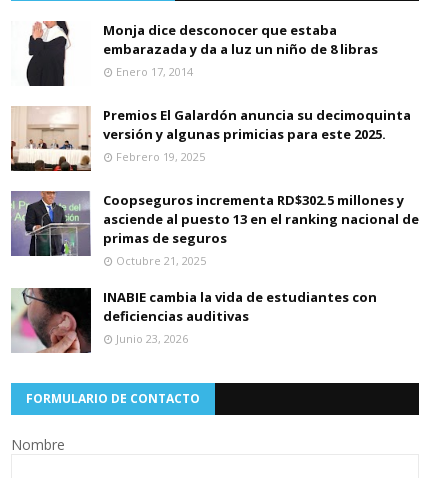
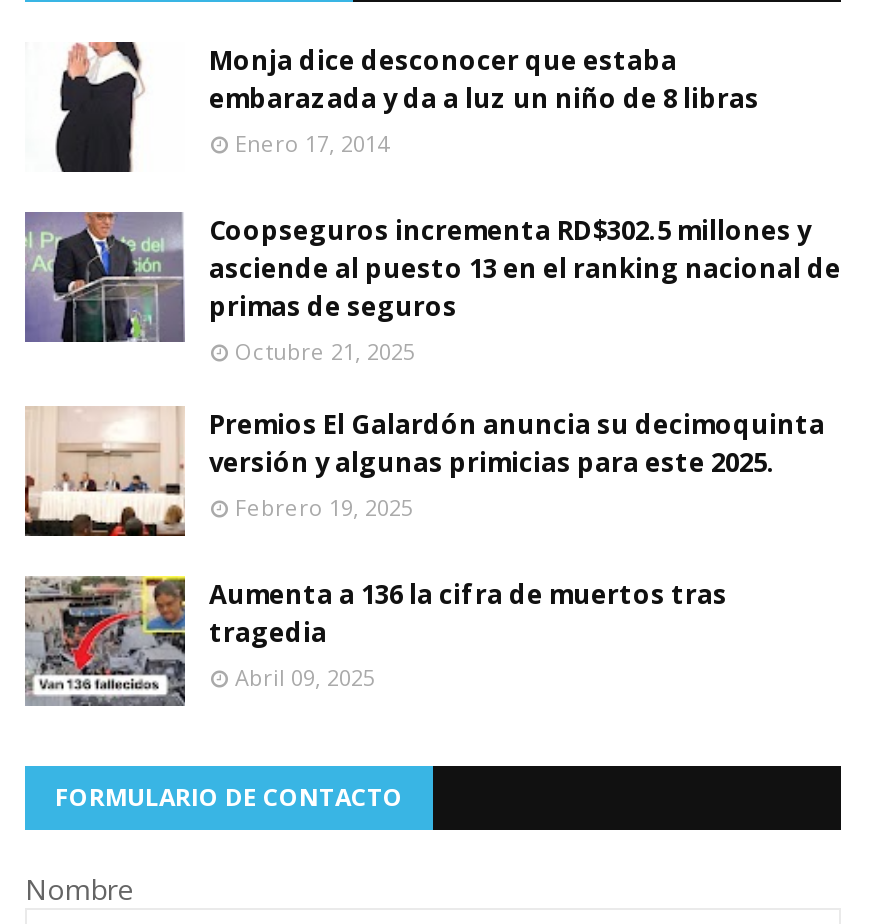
moved down: [image] | Premios El Galardón anuncia su decimoquinta | versión y algunas primicias para este 2025. | Febrero 19, 2025

moved up: [image] | Coopseguros incrementa RD$302.5 millones y | asciende al puesto 13 en el ranking nacional de | primas de seguros | Octubre 21, 2025

- [image]
- INABIE cambia la vida de estudiantes con
- deficiencias auditivas
- Junio 23, 2026
+ [image]
+ Aumenta a 136 la cifra de muertos tras
+ tragedia
+ Abril 09, 2025
